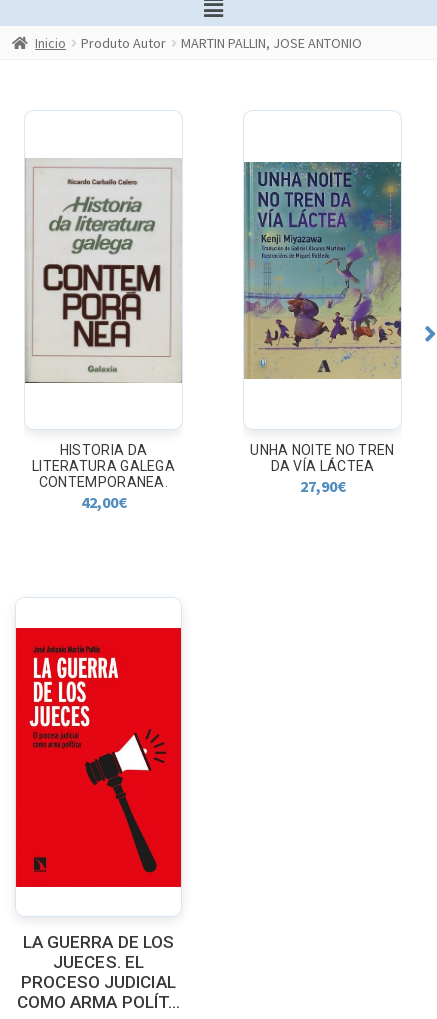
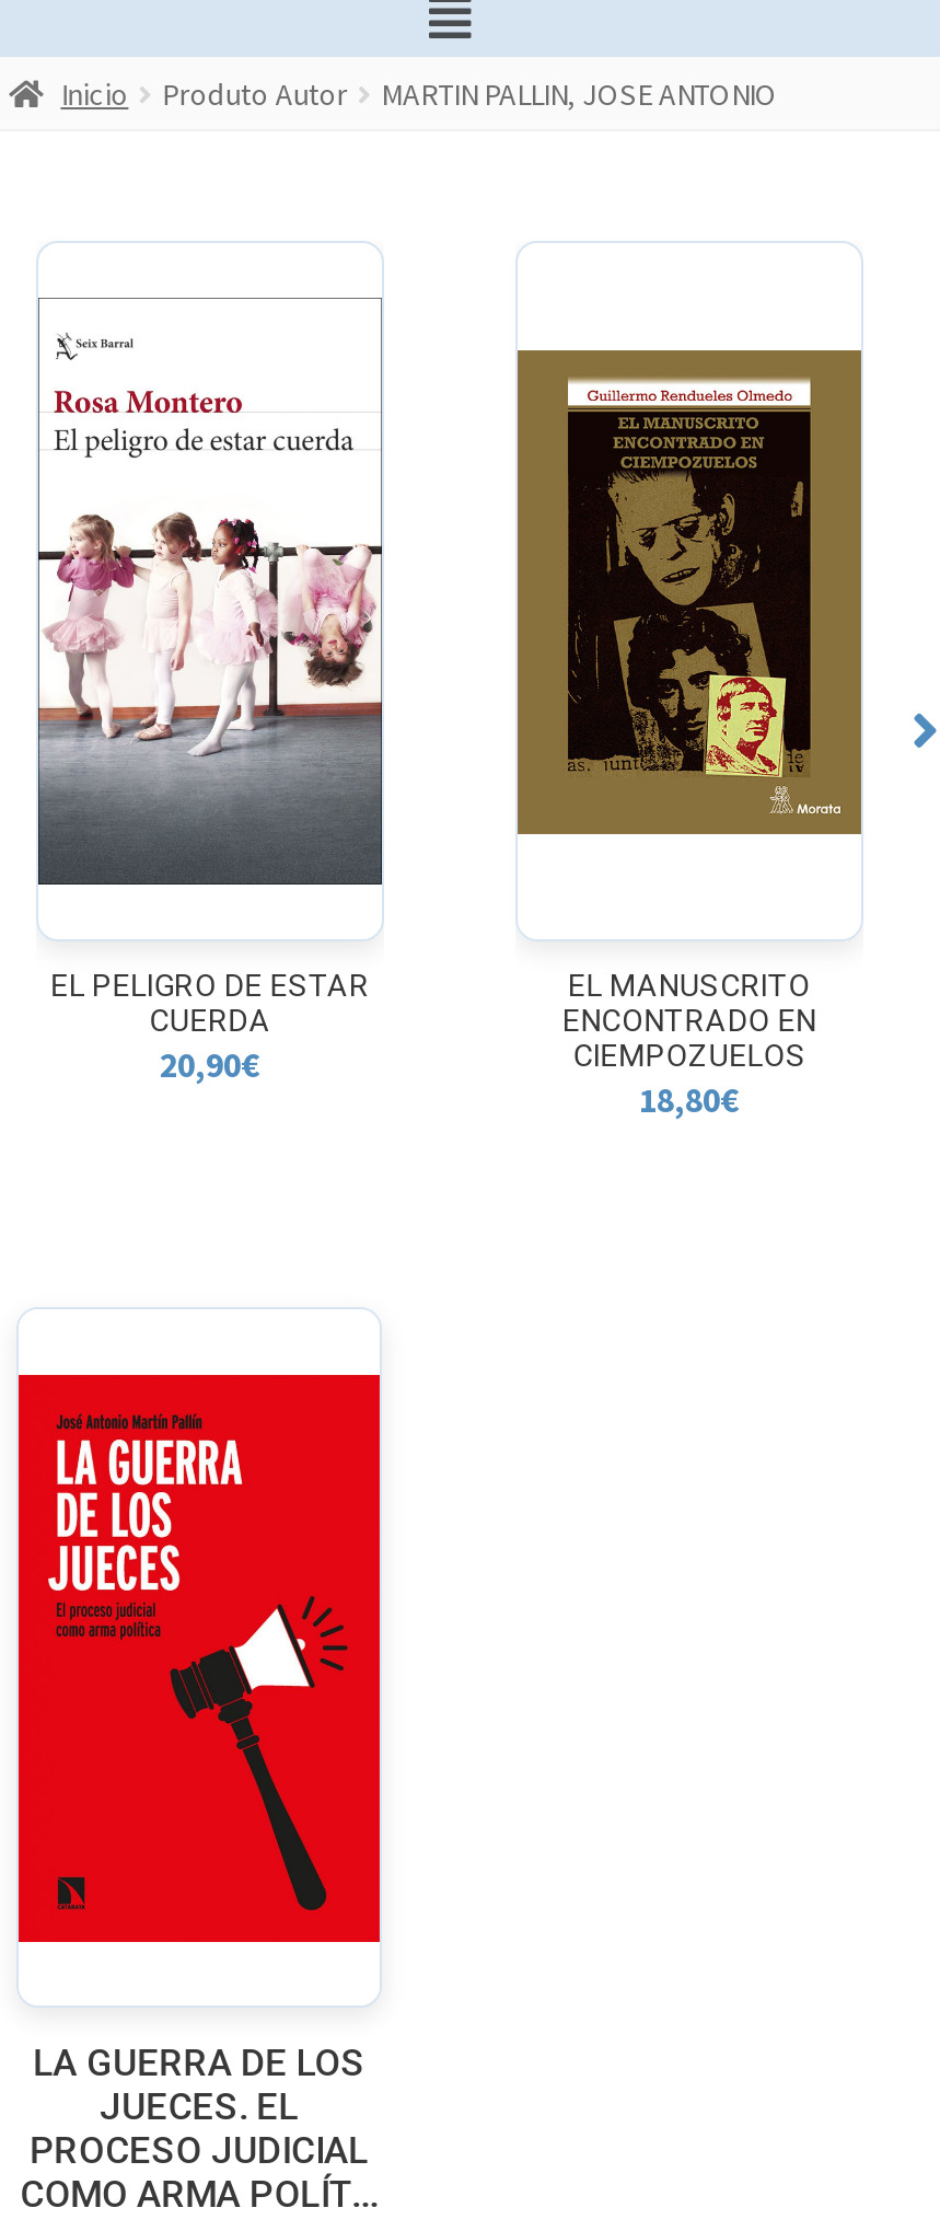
- [image]
- HISTORIA DA
- LITERATURA GALEGA
- CONTEMPORANEA.
- 42,00€
+ [image]
+ EL PELIGRO DE ESTAR
+ CUERDA
+ 20,90€

- [image]
+ [image]

- UNHA NOITE NO TREN
- DA VÍA LÁCTEA
- 27,90€
+ EL MANUSCRITO
+ ENCONTRADO EN
+ CIEMPOZUELOS
+ 18,80€
